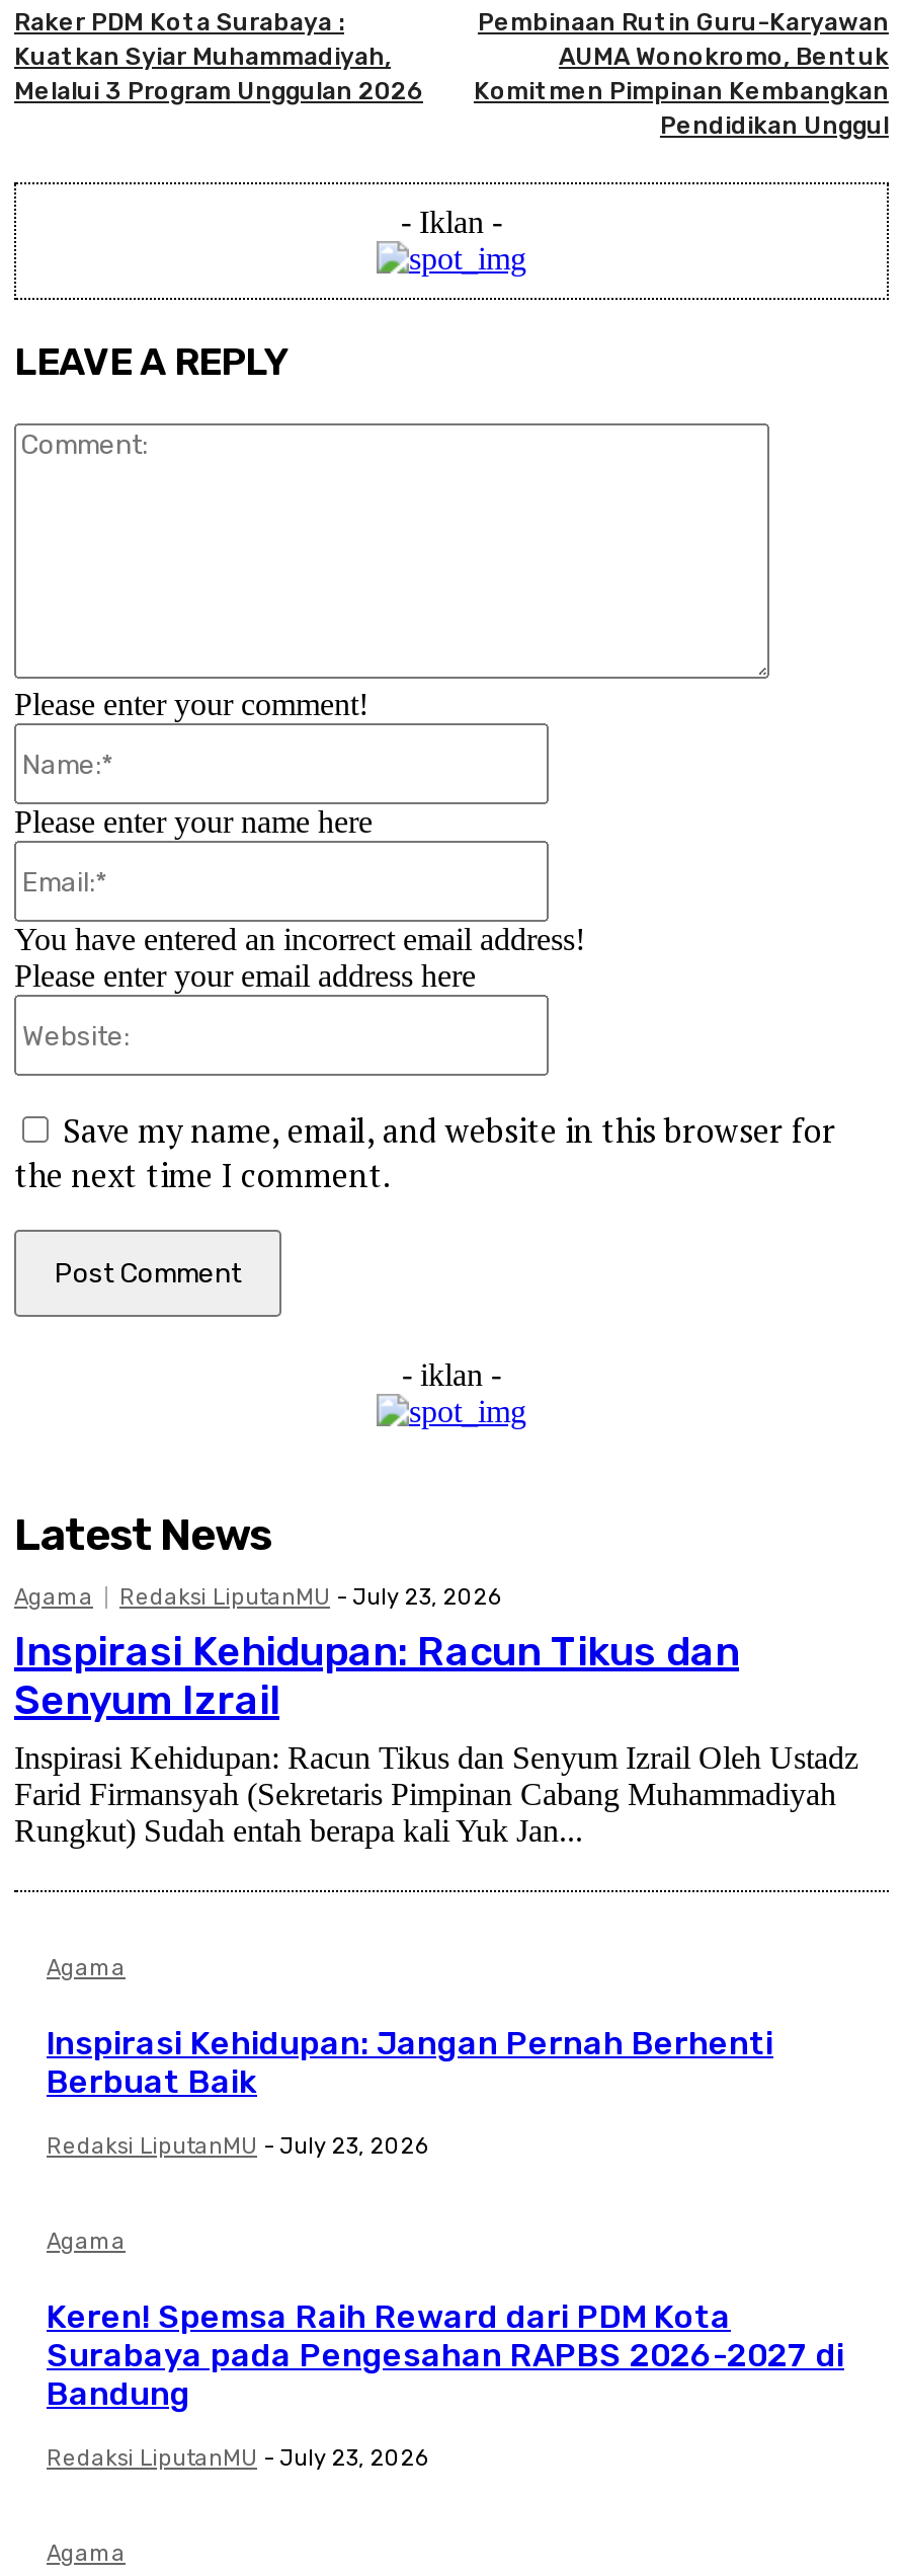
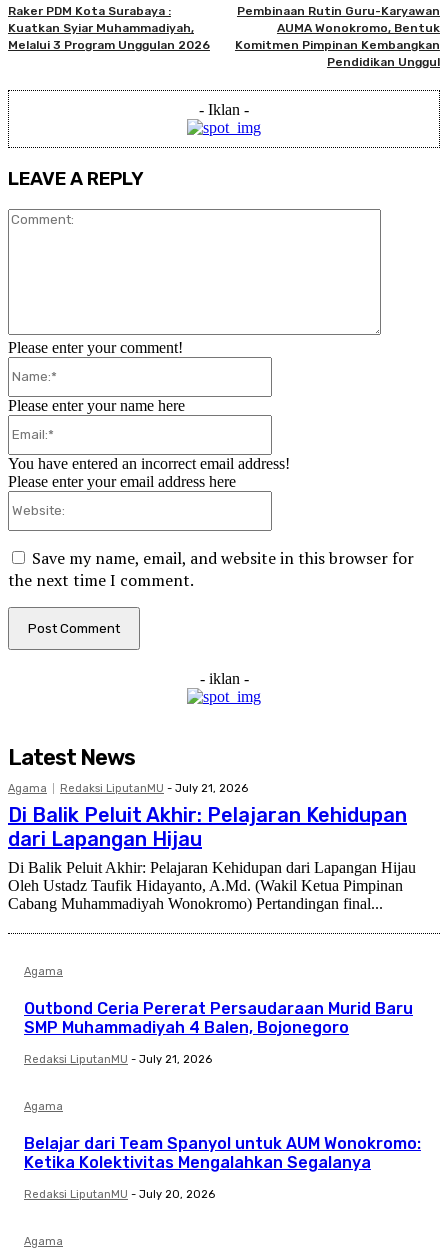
- Redaksi LiputanMU - July 23, 2026
- Inspirasi Kehidupan: Racun Tikus dan
- Senyum Izrail
- Inspirasi Kehidupan: Racun Tikus dan Senyum Izrail Oleh Ustadz
- Farid Firmansyah (Sekretaris Pimpinan Cabang Muhammadiyah
- Rungkut) Sudah entah berapa kali Yuk Jan...
+ Redaksi LiputanMU - July 21, 2026
+ Di Balik Peluit Akhir: Pelajaran Kehidupan
+ dari Lapangan Hijau
+ Di Balik Peluit Akhir: Pelajaran Kehidupan dari Lapangan Hijau
+ Oleh Ustadz Taufik Hidayanto, A.Md. (Wakil Ketua Pimpinan
+ Cabang Muhammadiyah Wonokromo) Pertandingan final...

- Inspirasi Kehidupan: Jangan Pernah Berhenti
- Berbuat Baik
+ Outbond Ceria Pererat Persaudaraan Murid Baru
+ SMP Muhammadiyah 4 Balen, Bojonegoro

- Redaksi LiputanMU - July 23, 2026
+ Redaksi LiputanMU - July 21, 2026

- Keren! Spemsa Raih Reward dari PDM Kota
- Surabaya pada Pengesahan RAPBS 2026-2027 di
- Bandung
+ Belajar dari Team Spanyol untuk AUM Wonokromo:
+ Ketika Kolektivitas Mengalahkan Segalanya

- Redaksi LiputanMU - July 23, 2026
+ Redaksi LiputanMU - July 20, 2026
